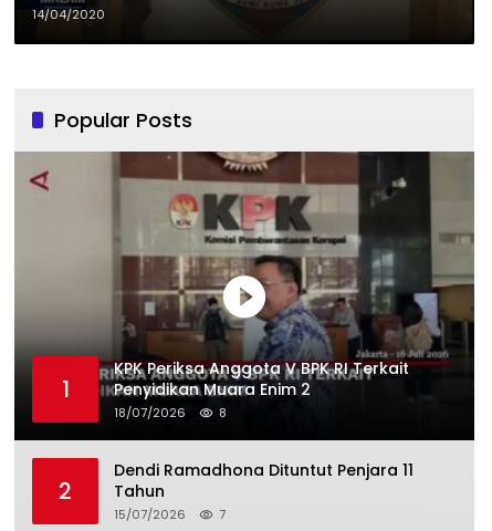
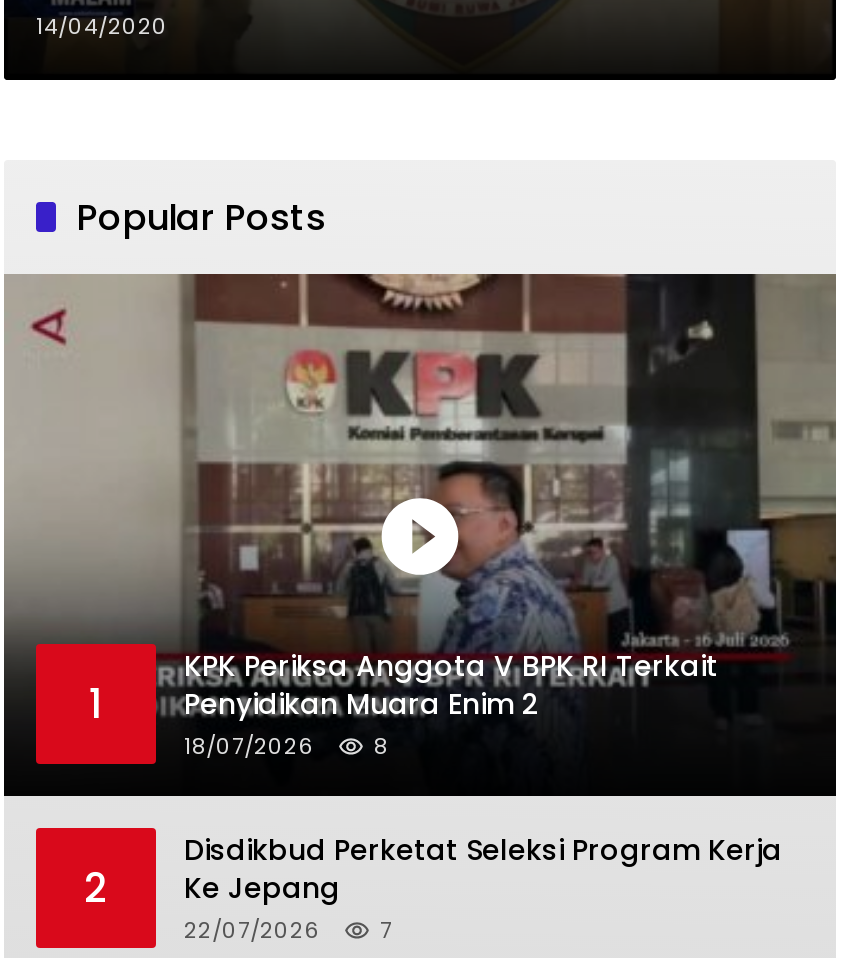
- Dendi Ramadhona Dituntut Penjara 11
- Tahun
- 15/07/2026
+ Disdikbud Perketat Seleksi Program Kerja
+ Ke Jepang
+ 22/07/2026
